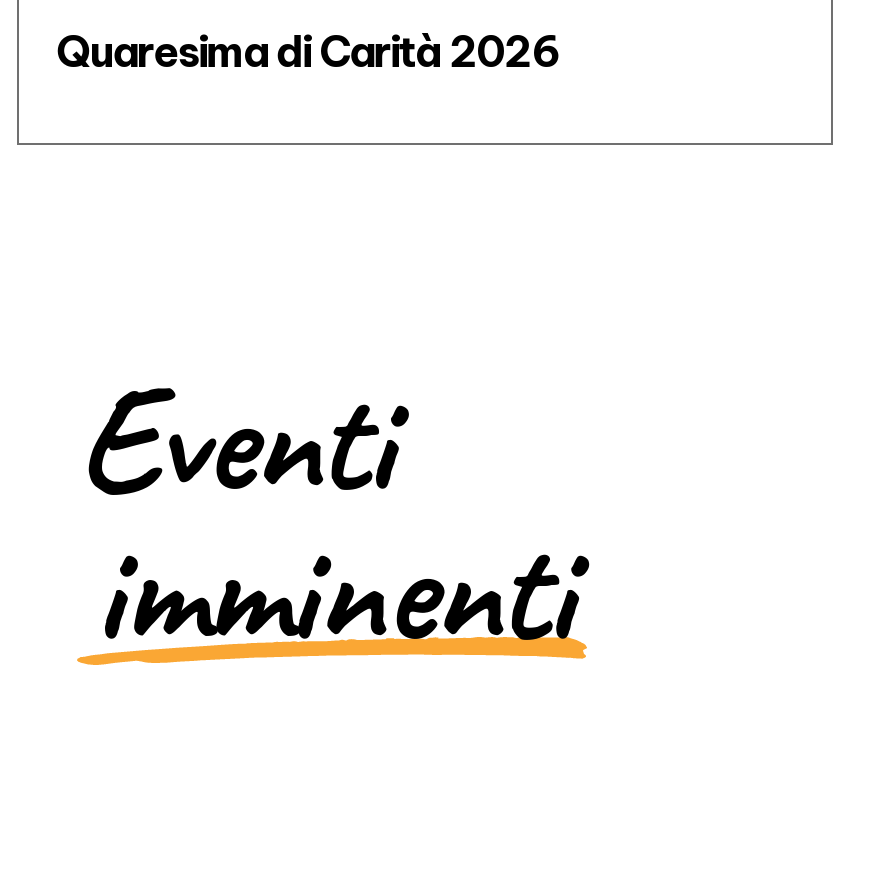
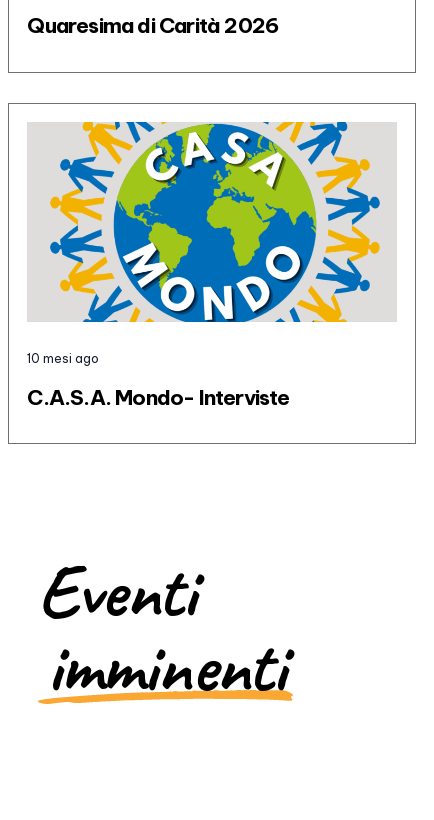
+ [image]
+ 10 mesi ago
+ C.A.S.A. Mondo- Interviste
